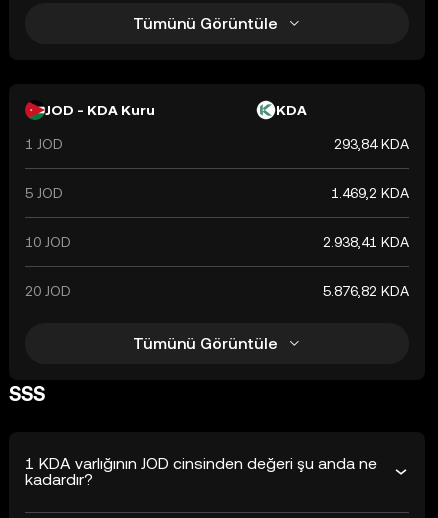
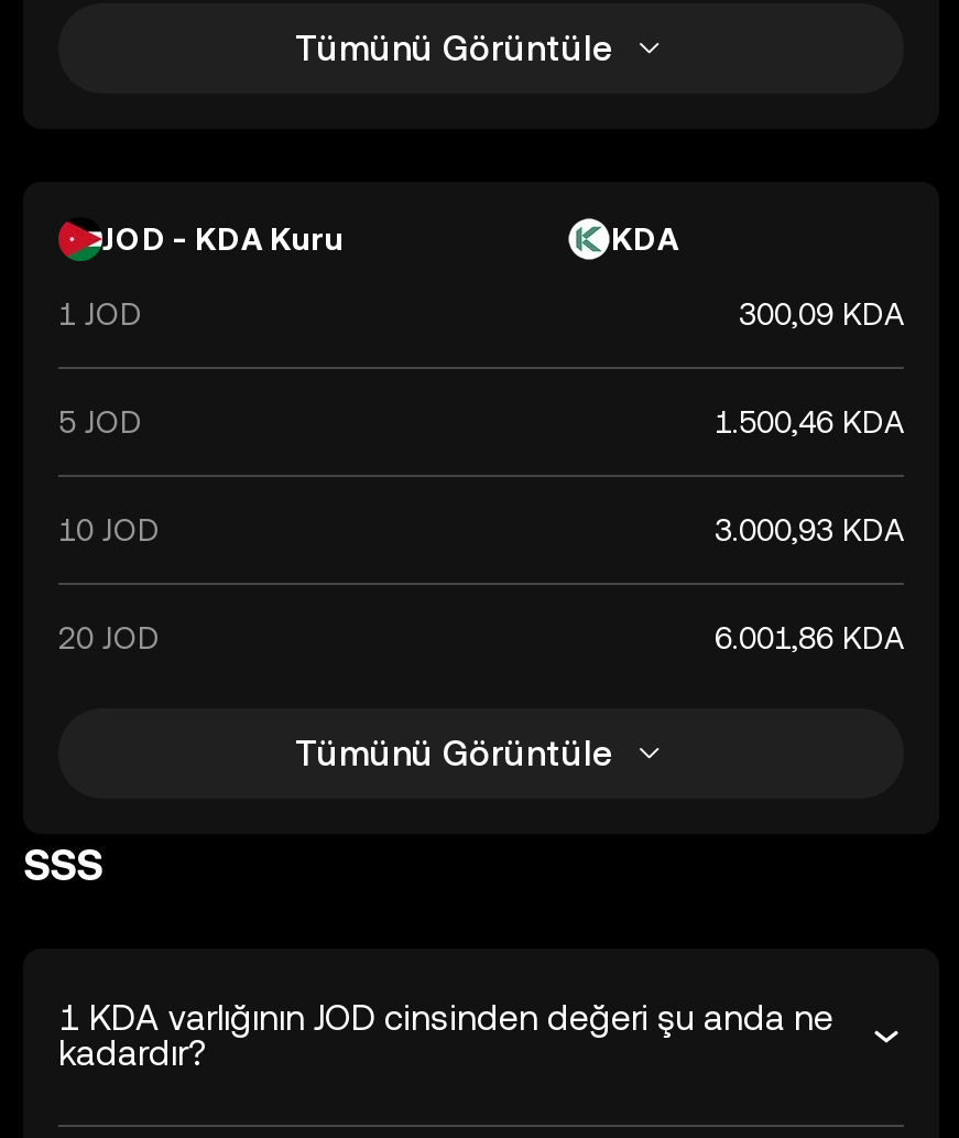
- 293,84 KDA
+ 300,09 KDA

- 1.469,2 KDA
+ 1.500,46 KDA

- 2.938,41 KDA
+ 3.000,93 KDA

- 5.876,82 KDA
+ 6.001,86 KDA
